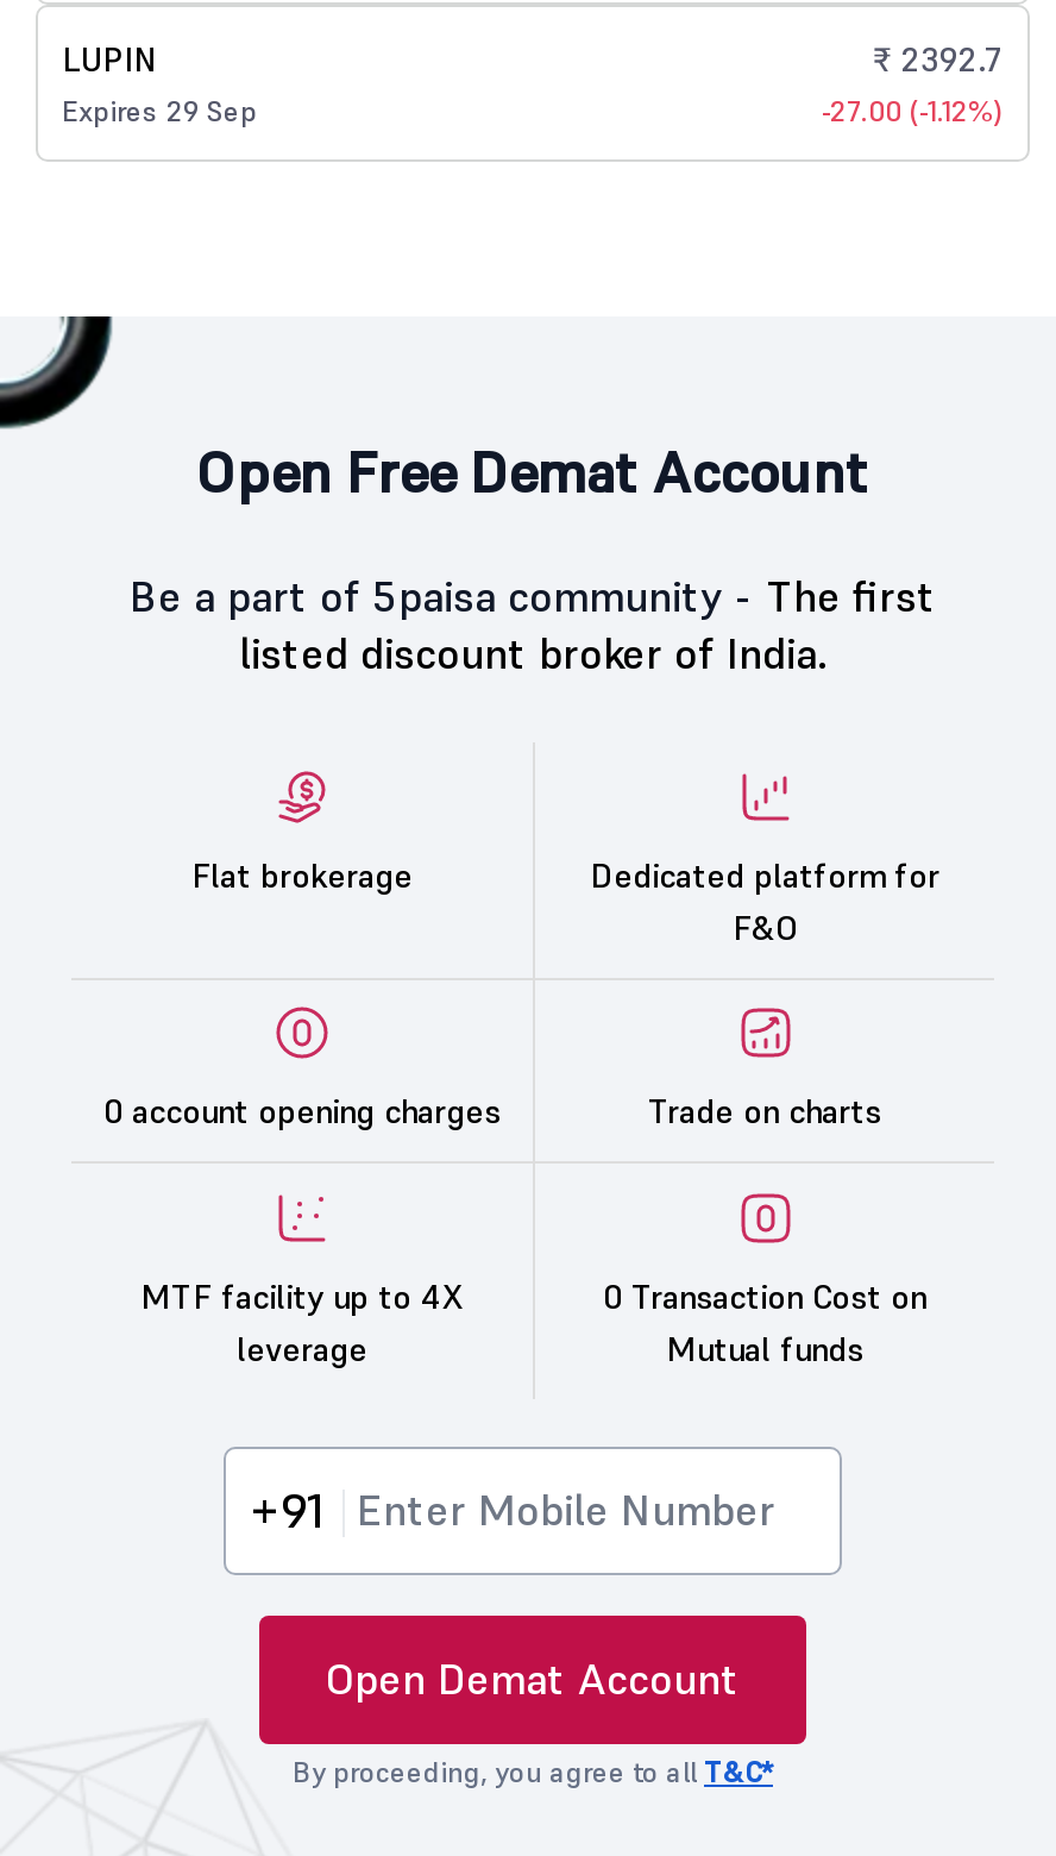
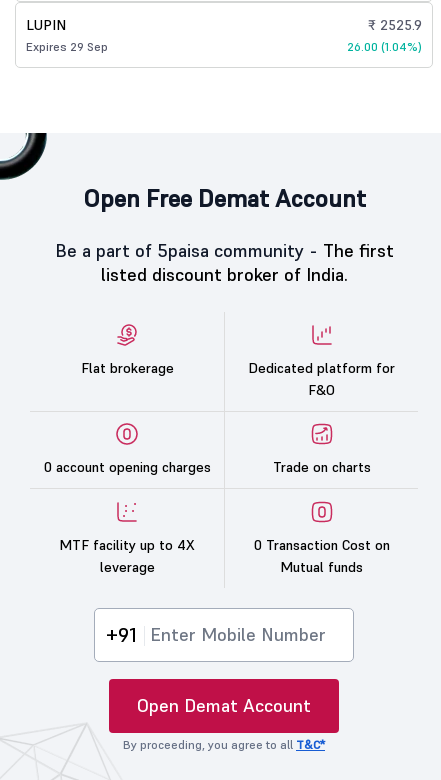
- ₹ 2392.7
+ ₹ 2525.9

- -27.00 (-1.12%)
+ 26.00 (1.04%)
